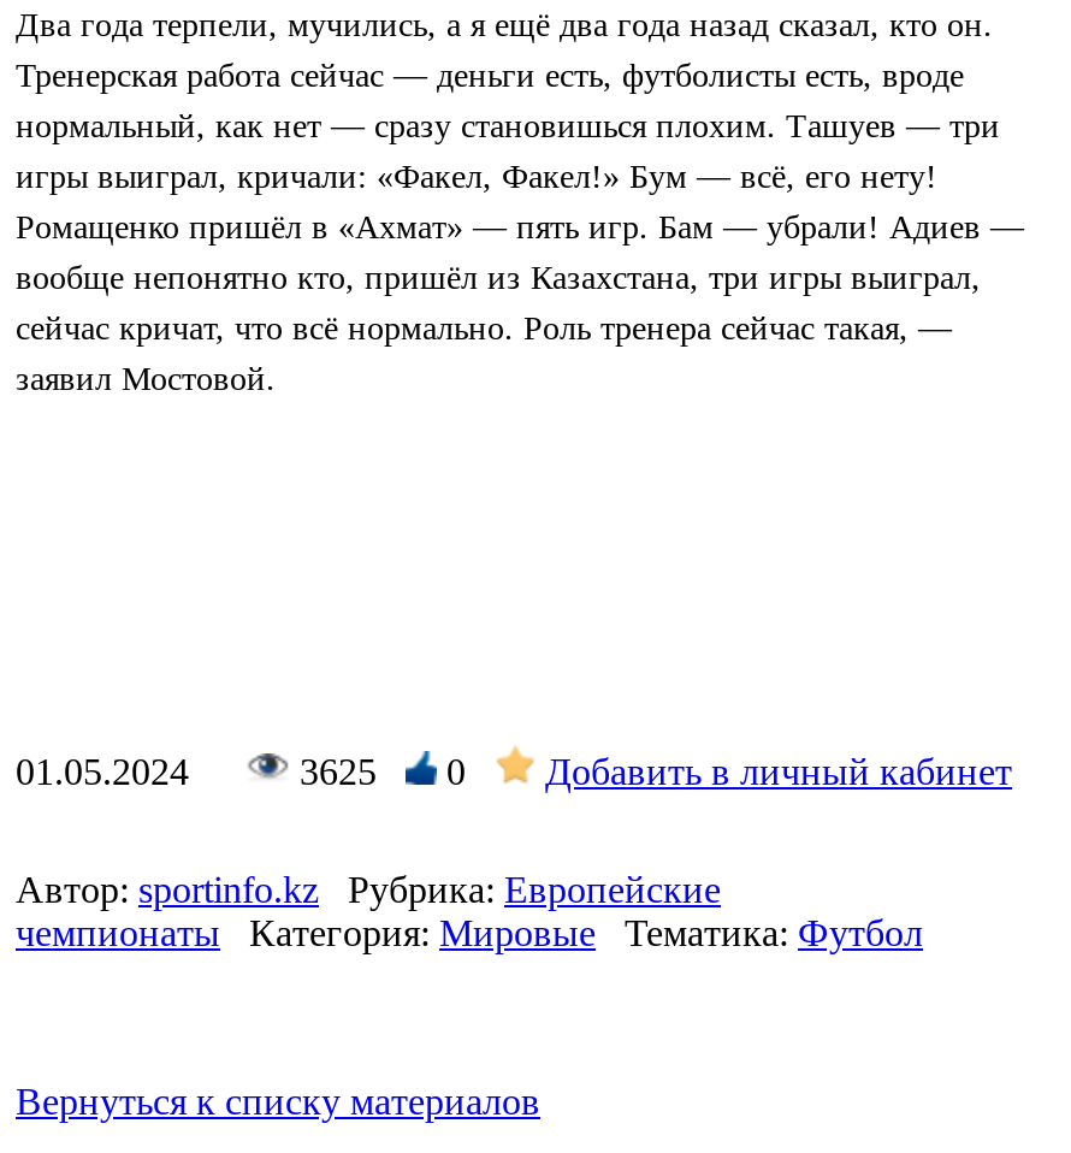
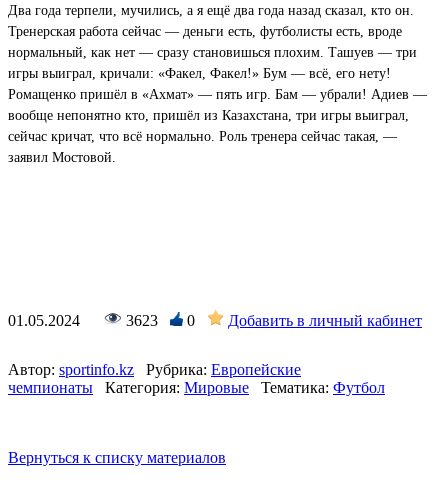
- 3625 0 Добавить в личный кабинет
+ 3623 0 Добавить в личный кабинет
